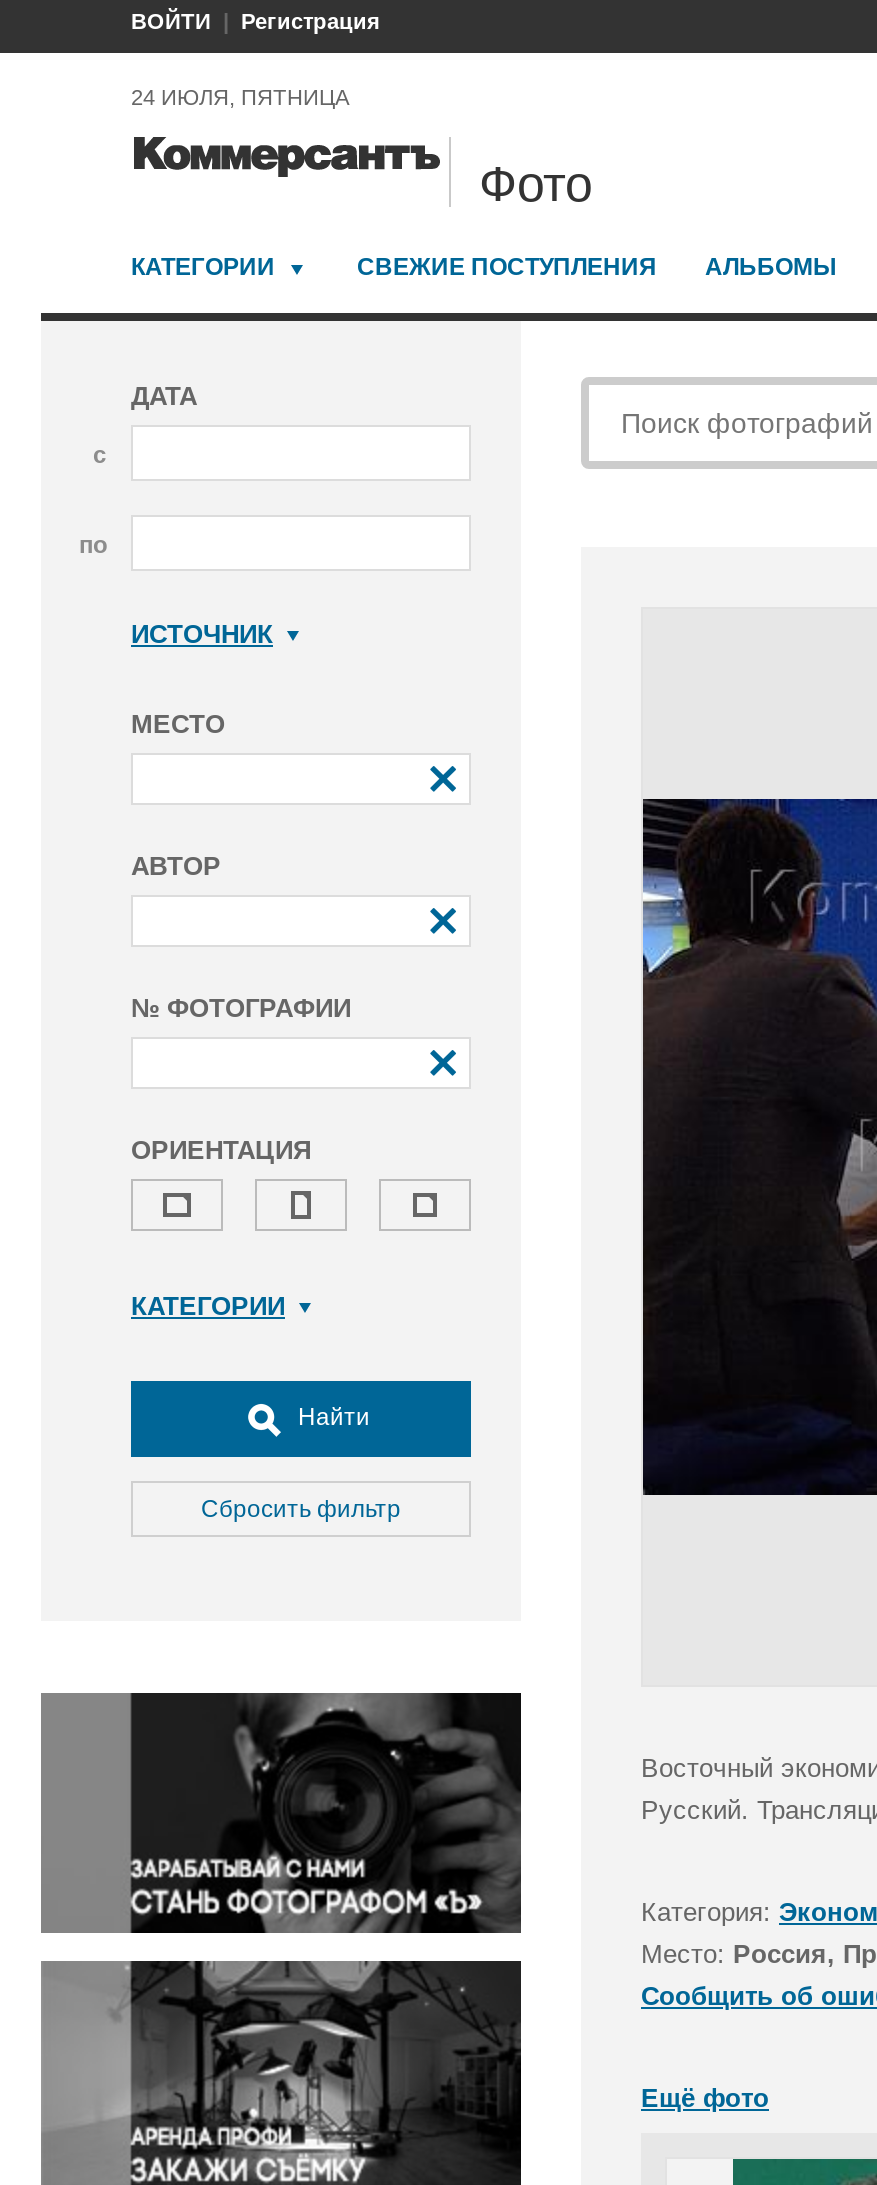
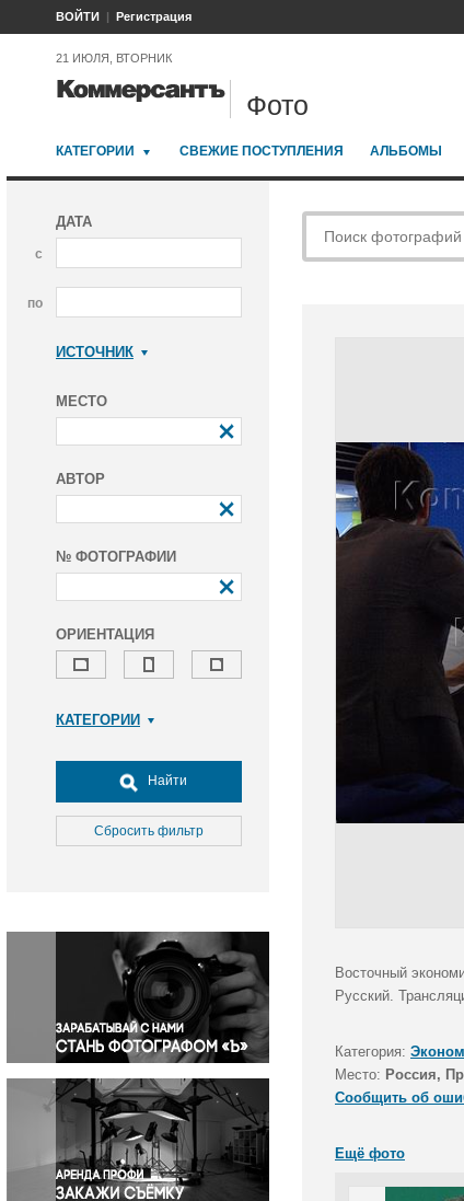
- 24 ИЮЛЯ, ПЯТНИЦА
+ 21 ИЮЛЯ, ВТОРНИК
